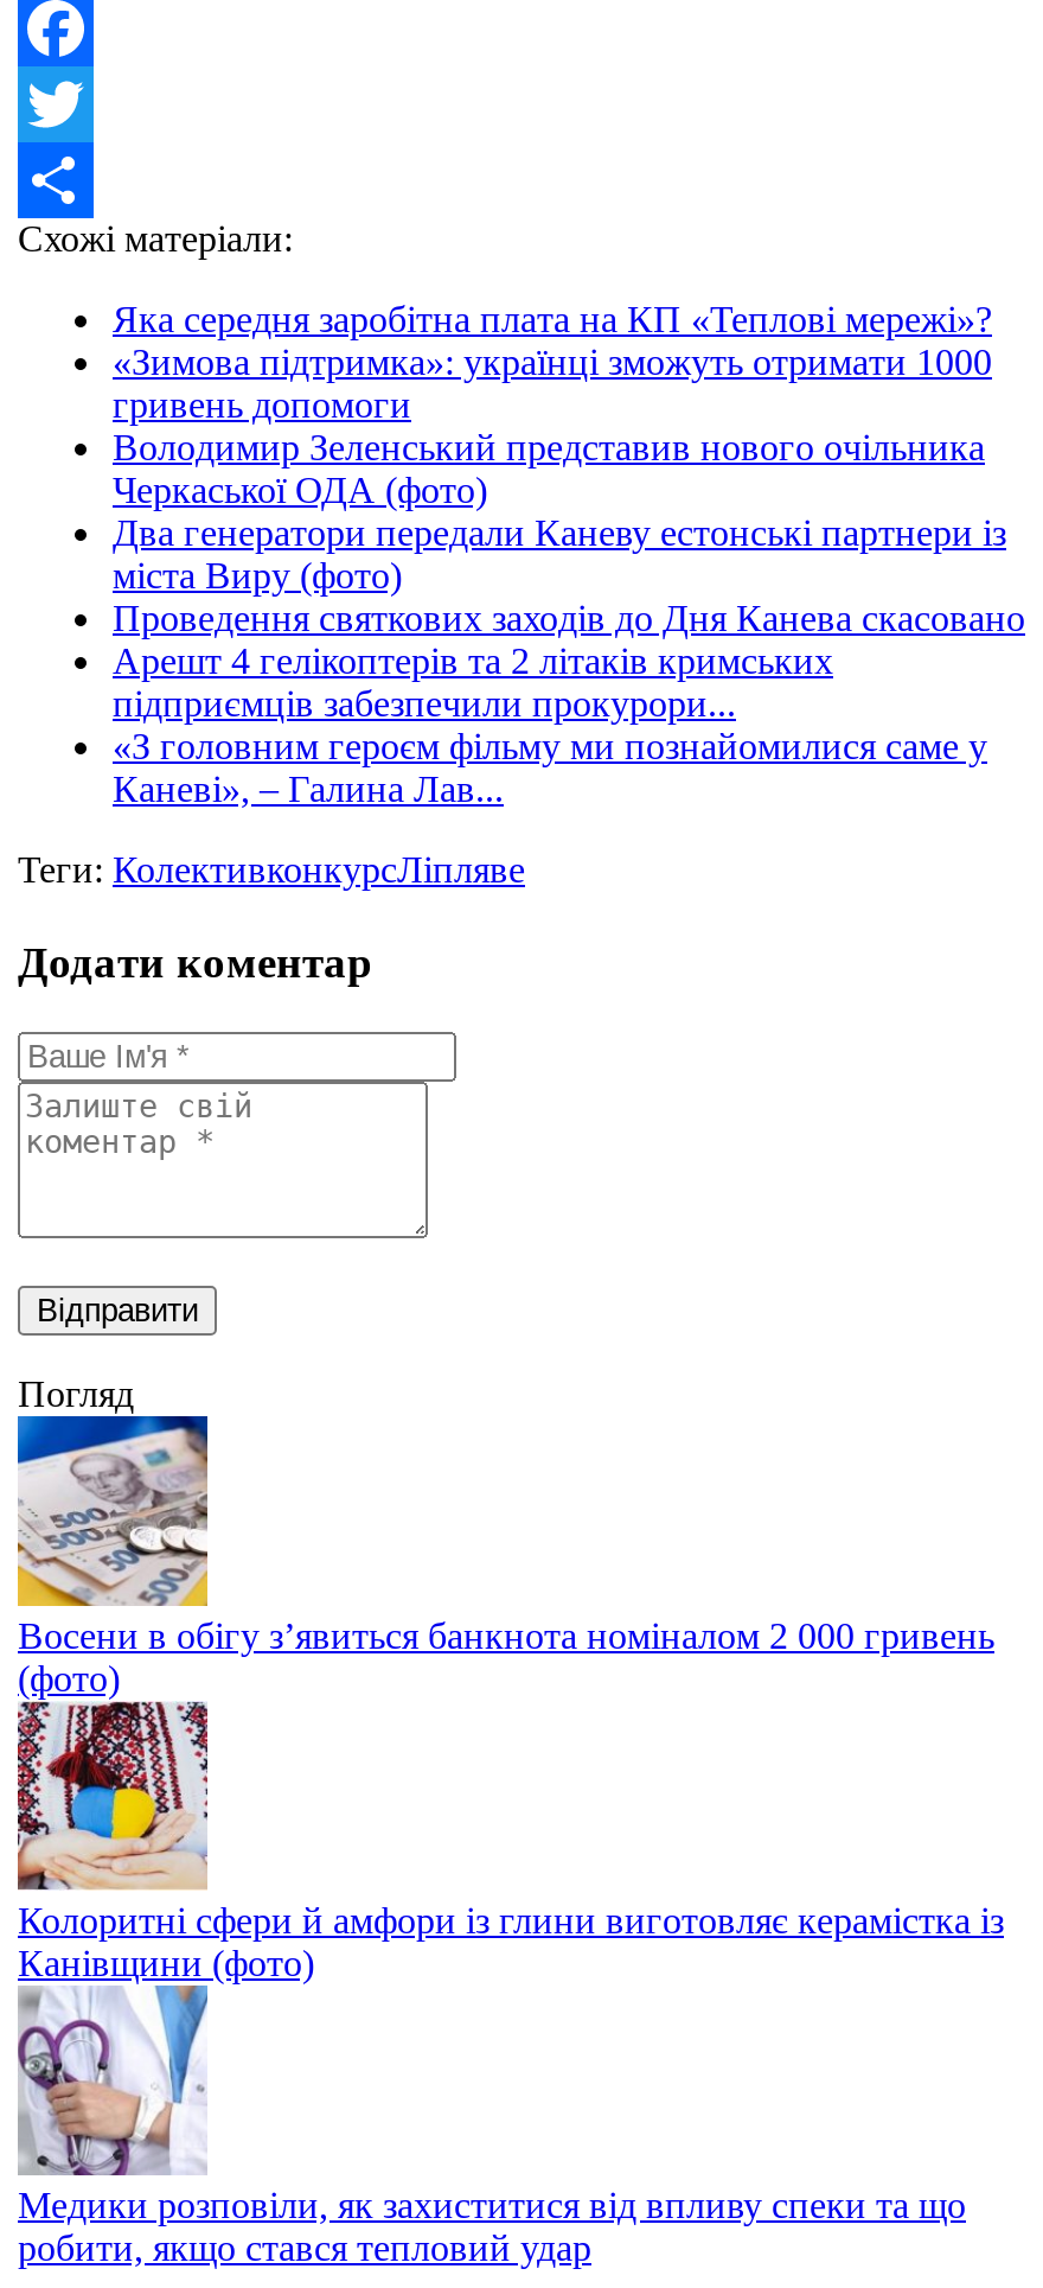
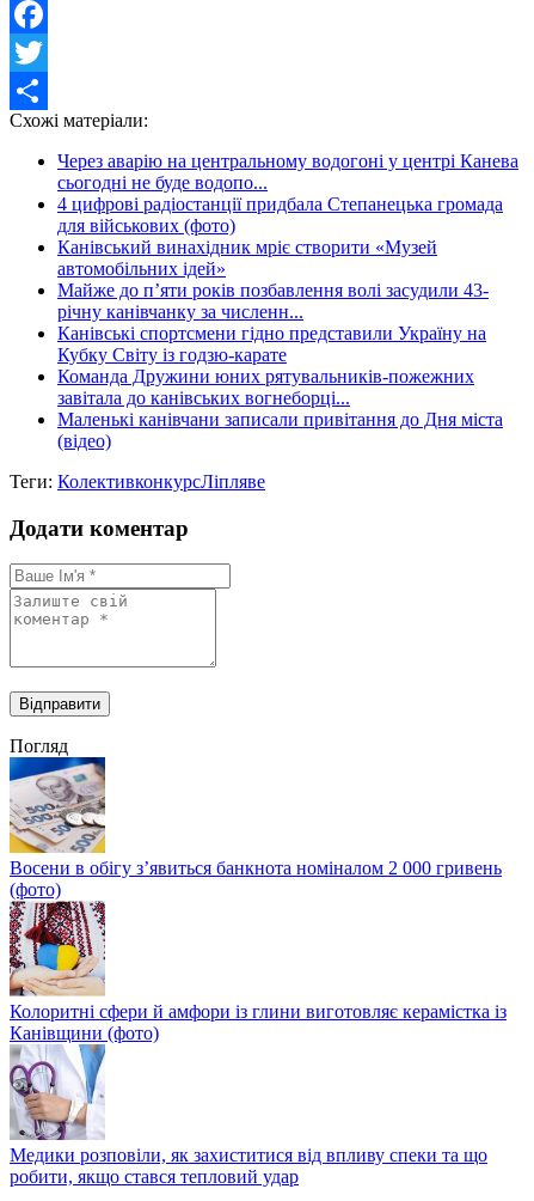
- Яка середня заробітна плата на КП «Теплові мережі»?
- «Зимова підтримка»: українці зможуть отримати 1000
- гривень допомоги
- Володимир Зеленський представив нового очільника
- Черкаської ОДА (фото)
- Два генератори передали Каневу естонські партнери із
- міста Виру (фото)
- Проведення святкових заходів до Дня Канева скасовано
- Арешт 4 гелікоптерів та 2 літаків кримських
- підприємців забезпечили прокурори...
- «З головним героєм фільму ми познайомилися саме у
- Каневі», – Галина Лав...
+ Через аварію на центральному водогоні у центрі Канева
+ сьогодні не буде водопо...
+ 4 цифрові радіостанції придбала Степанецька громада
+ для військових (фото)
+ Канівський винахідник мріє створити «Музей
+ автомобільних ідей»
+ Майже до п’яти років позбавлення волі засудили 43-
+ річну канівчанку за численн...
+ Канівські спортсмени гідно представили Україну на
+ Кубку Світу із годзю-карате
+ Команда Дружини юних рятувальників-пожежних
+ завітала до канівських вогнеборці...
+ Маленькі канівчани записали привітання до Дня міста
+ (відео)
